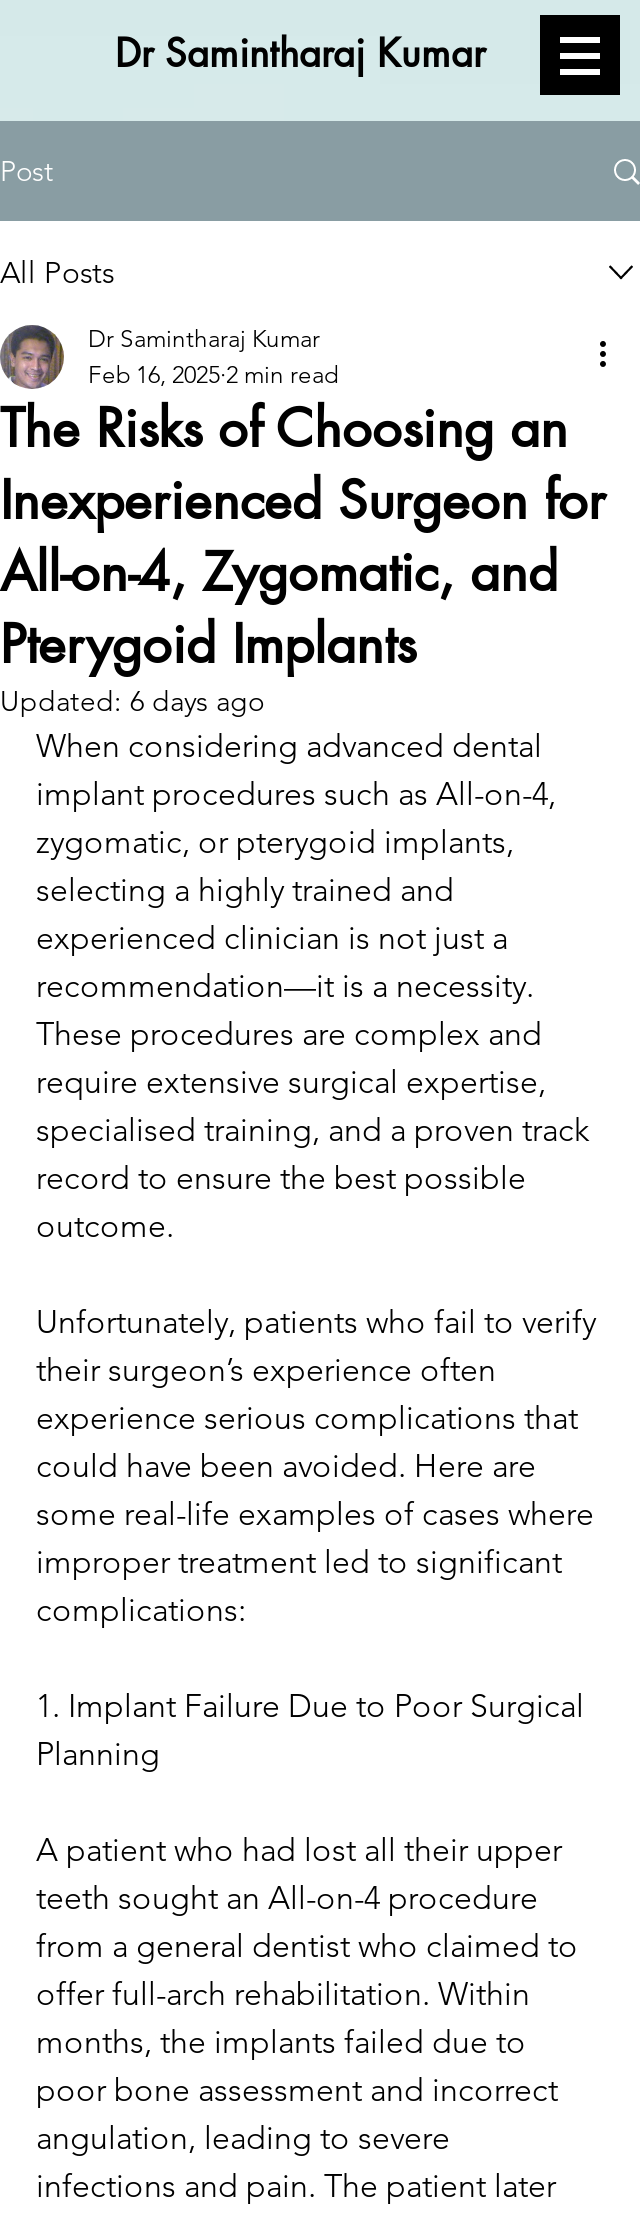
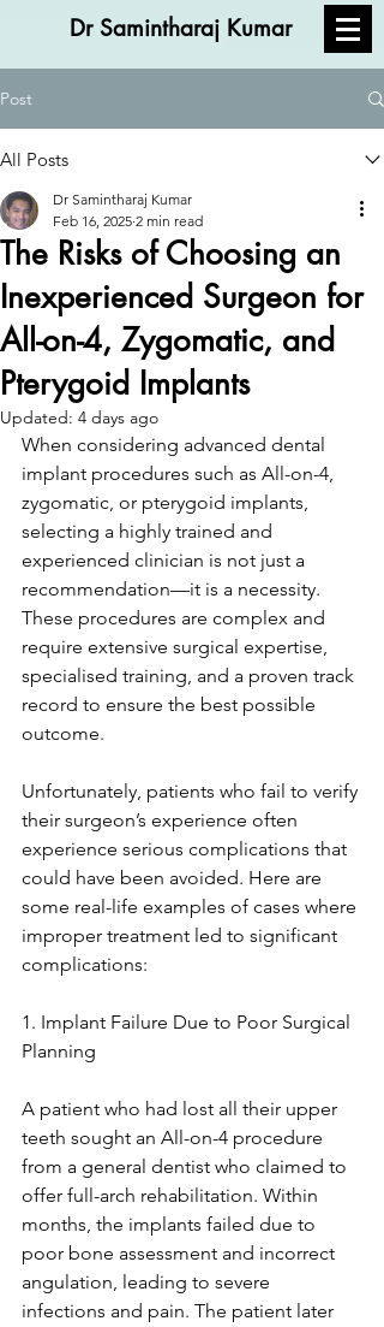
- Updated: 6 days ago
+ Updated: 4 days ago
